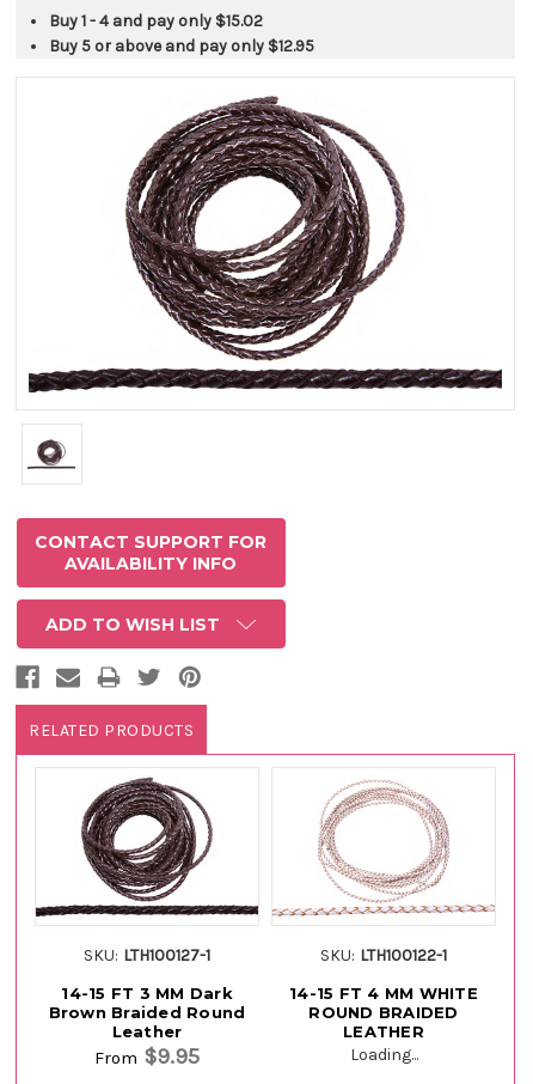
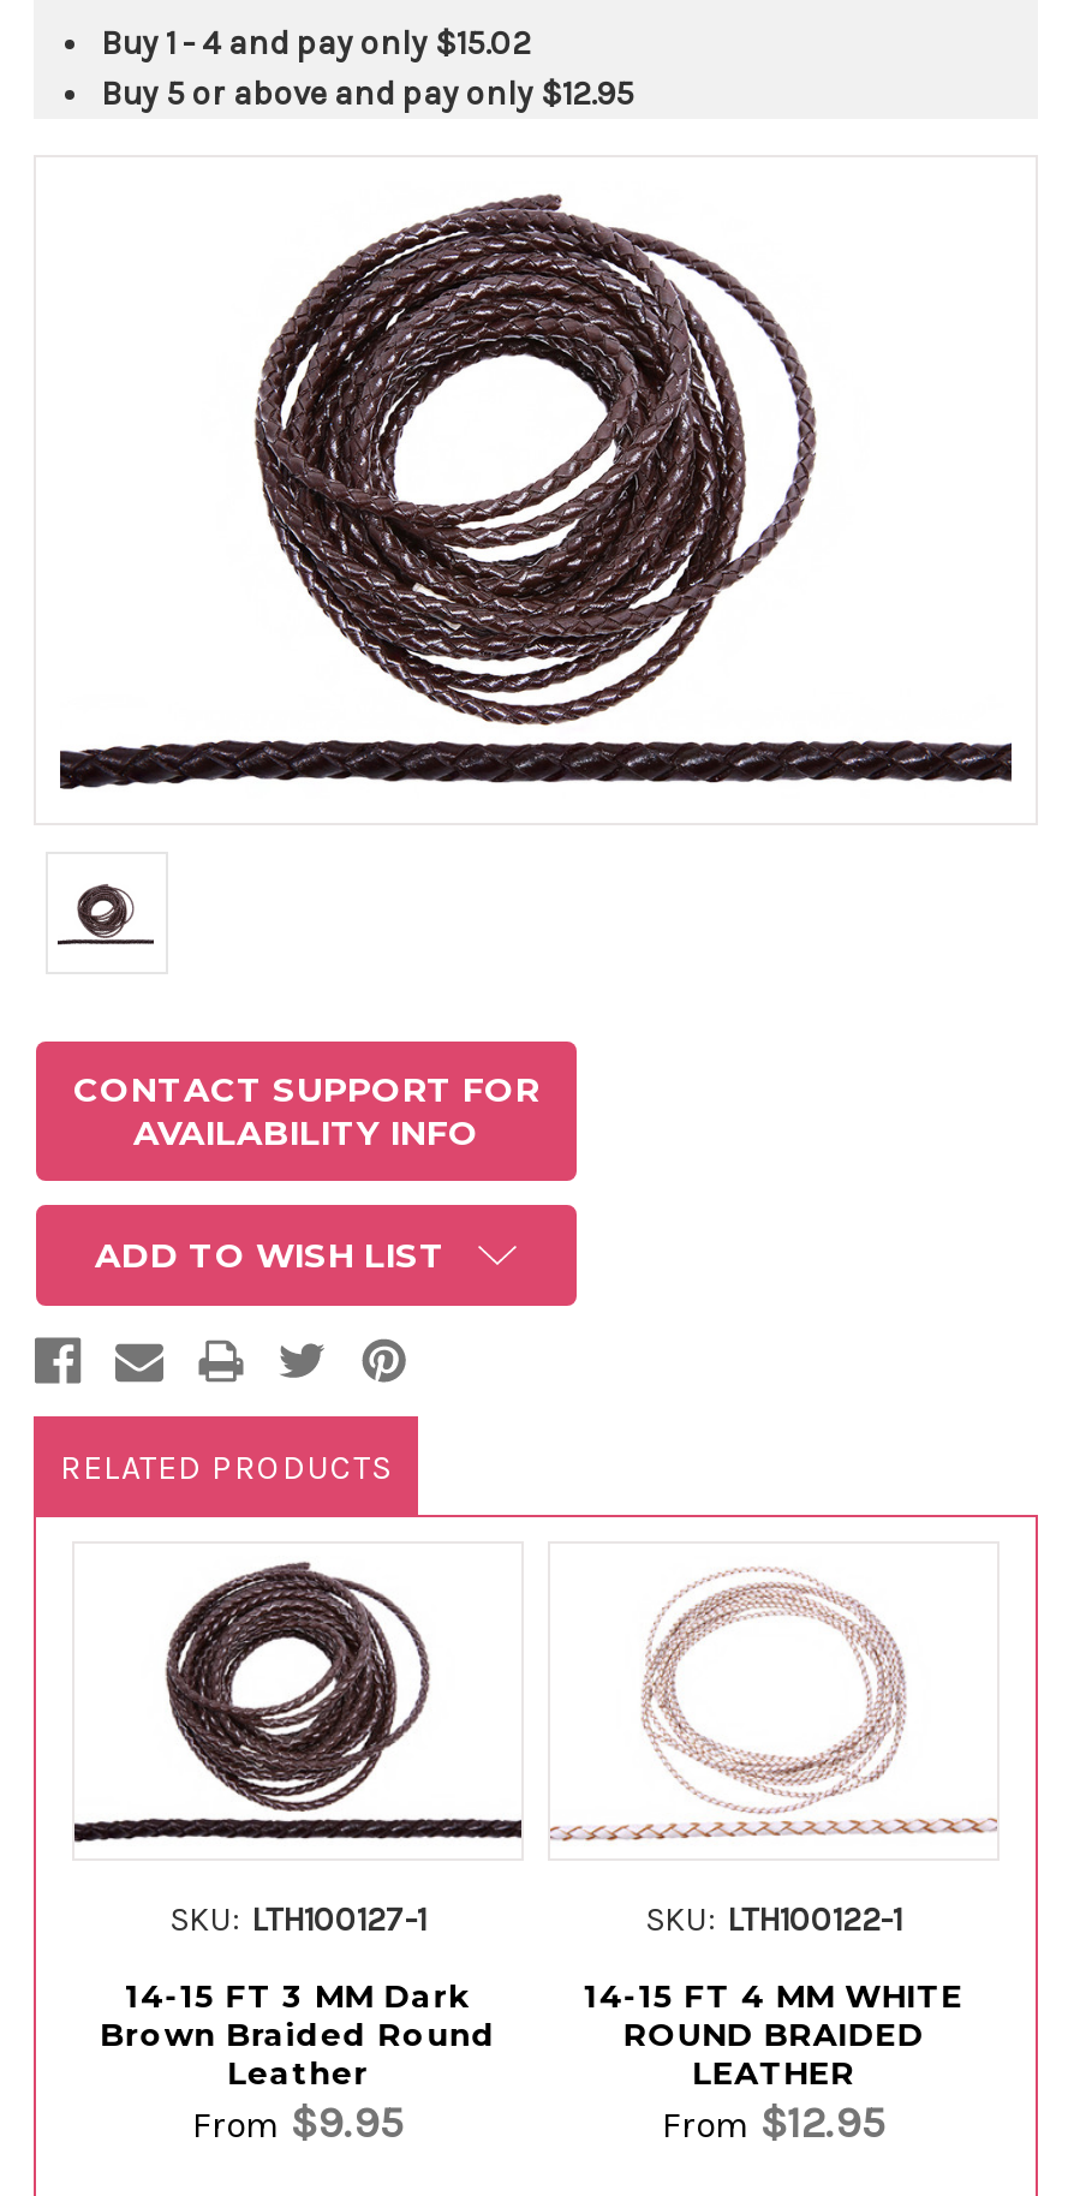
- Loading...
+ From $12.95
